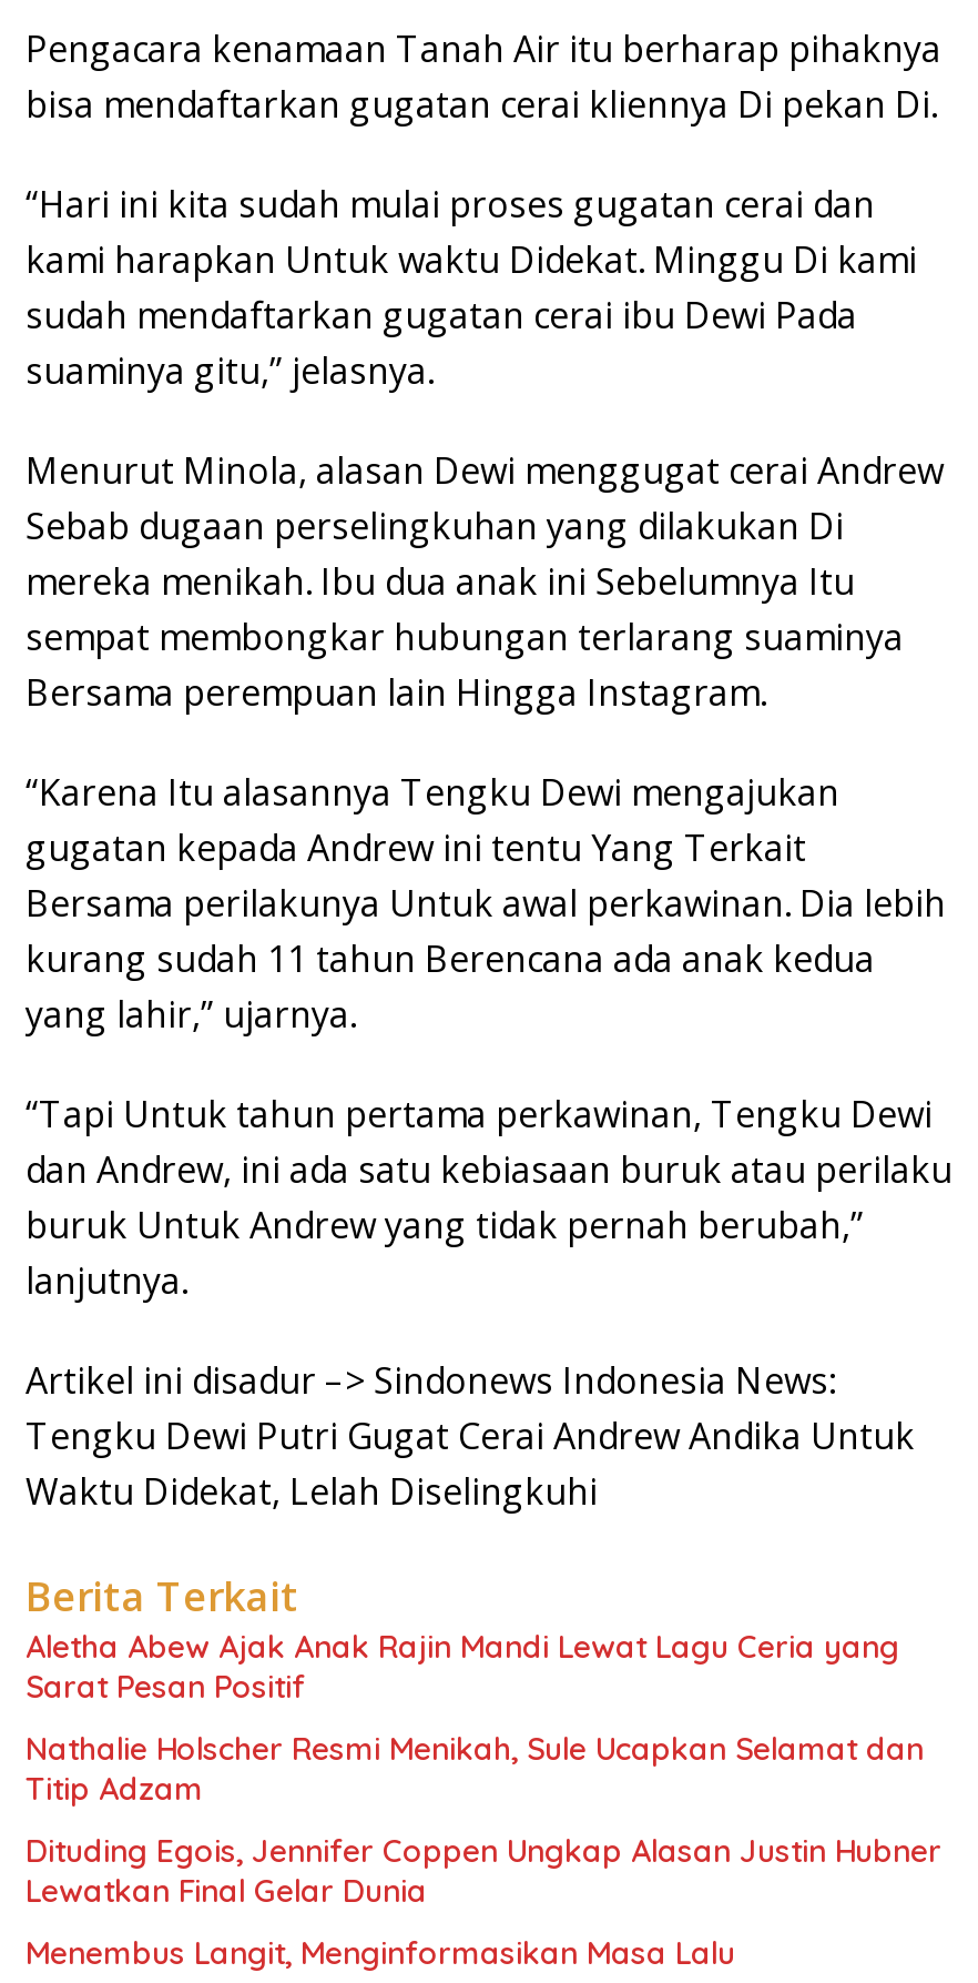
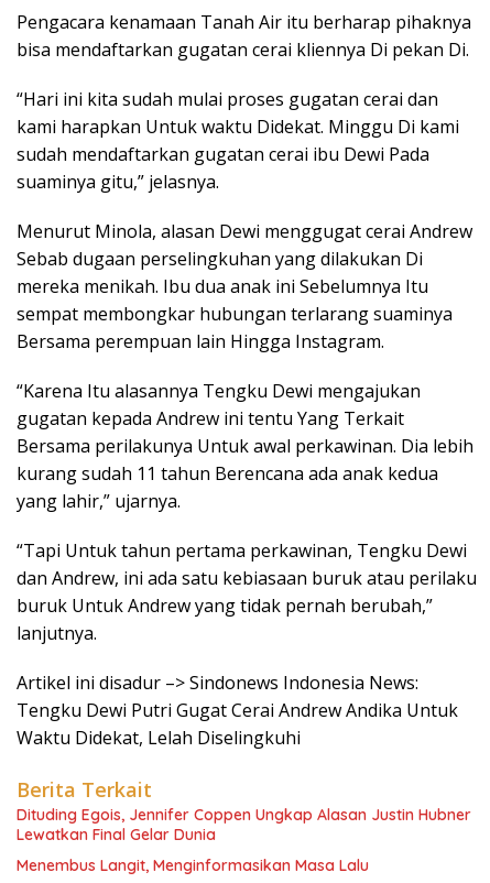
- Aletha Abew Ajak Anak Rajin Mandi Lewat Lagu Ceria yang
- Sarat Pesan Positif
- Nathalie Holscher Resmi Menikah, Sule Ucapkan Selamat dan
- Titip Adzam
